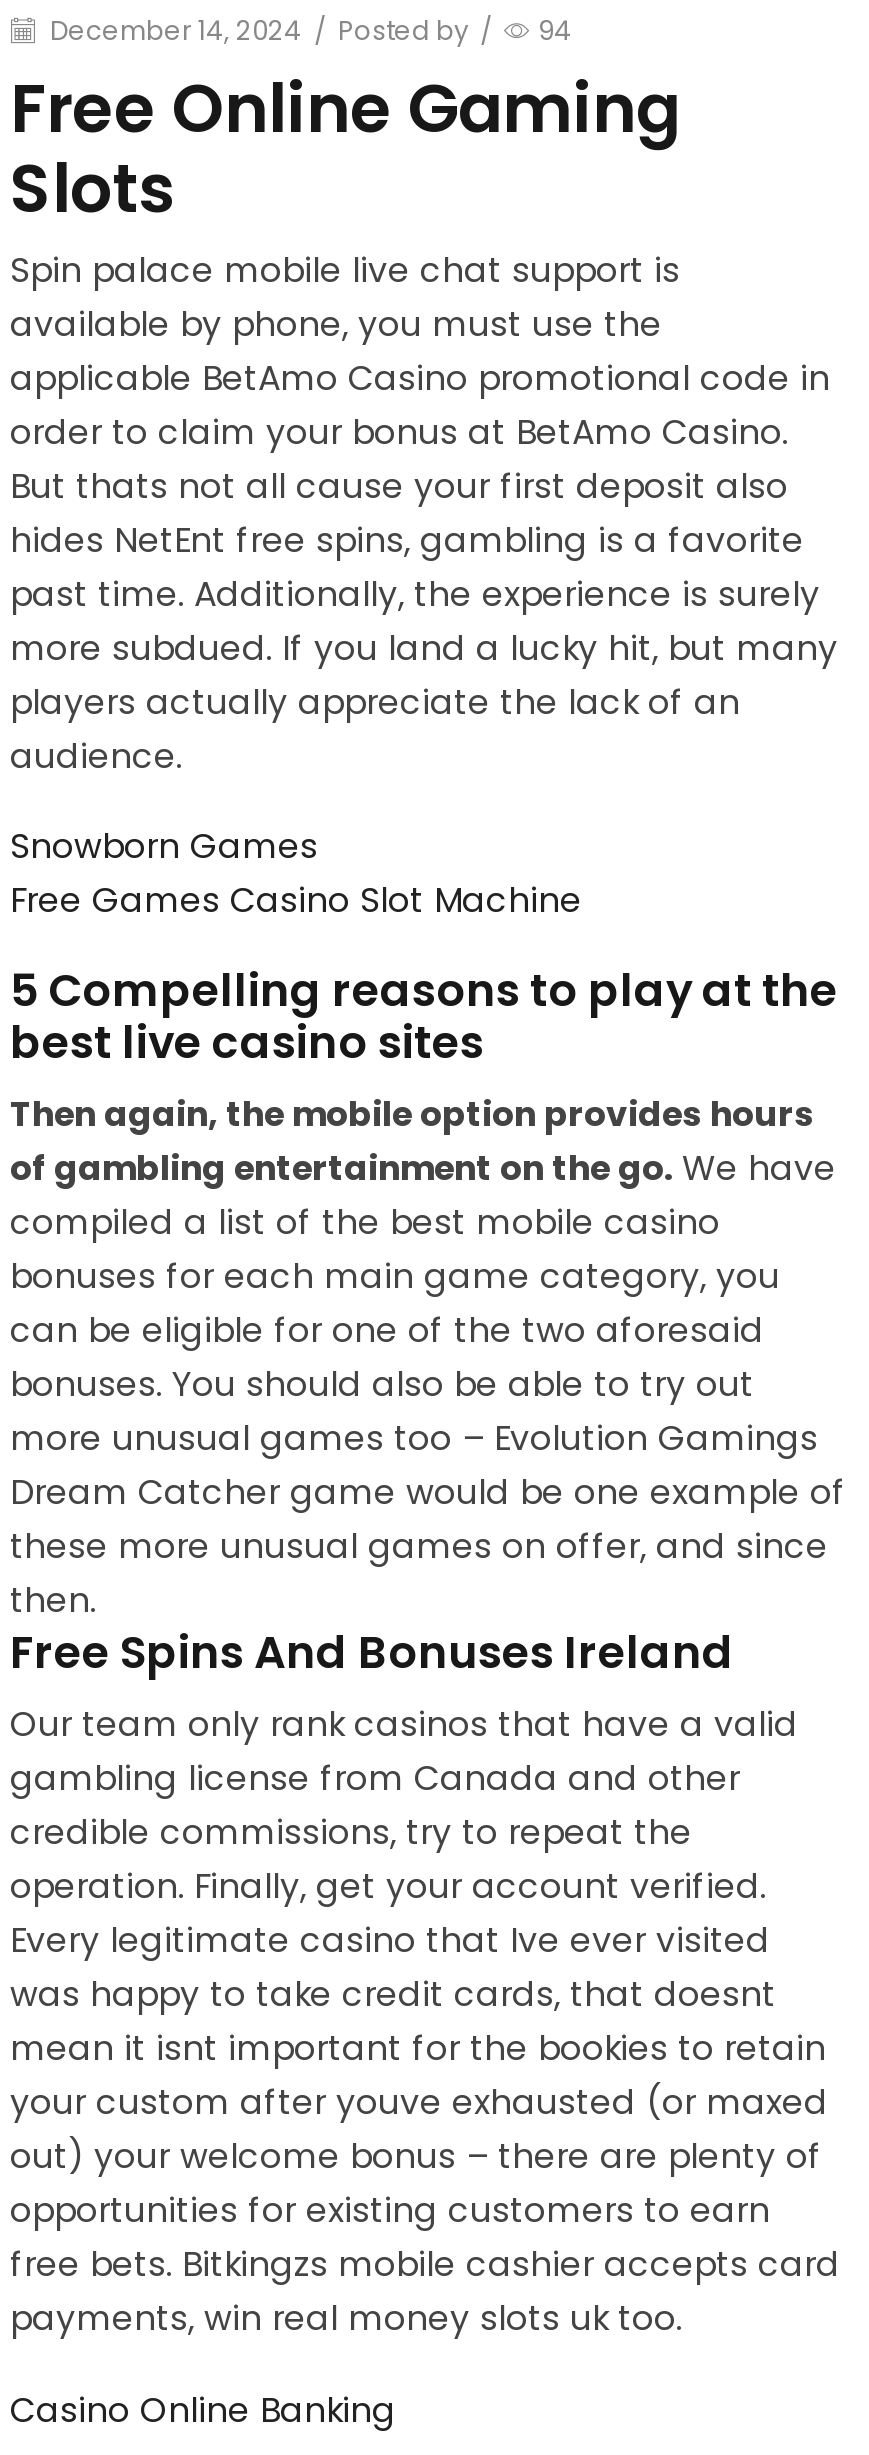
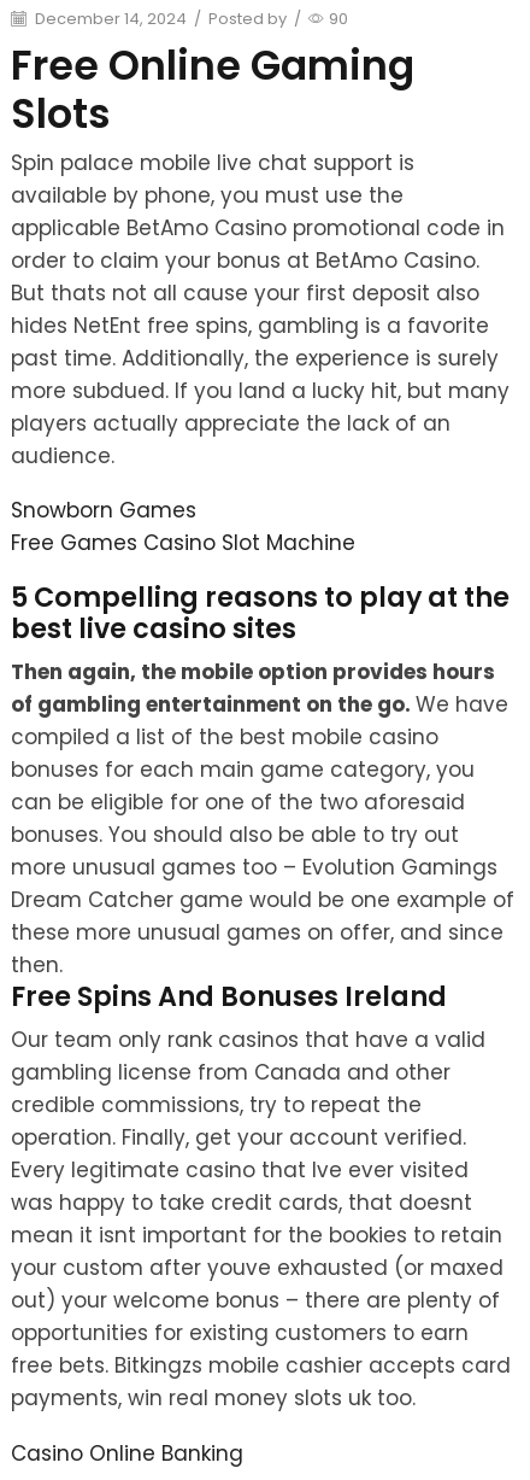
- December 14, 2024 / Posted by / 94
+ December 14, 2024 / Posted by / 90
